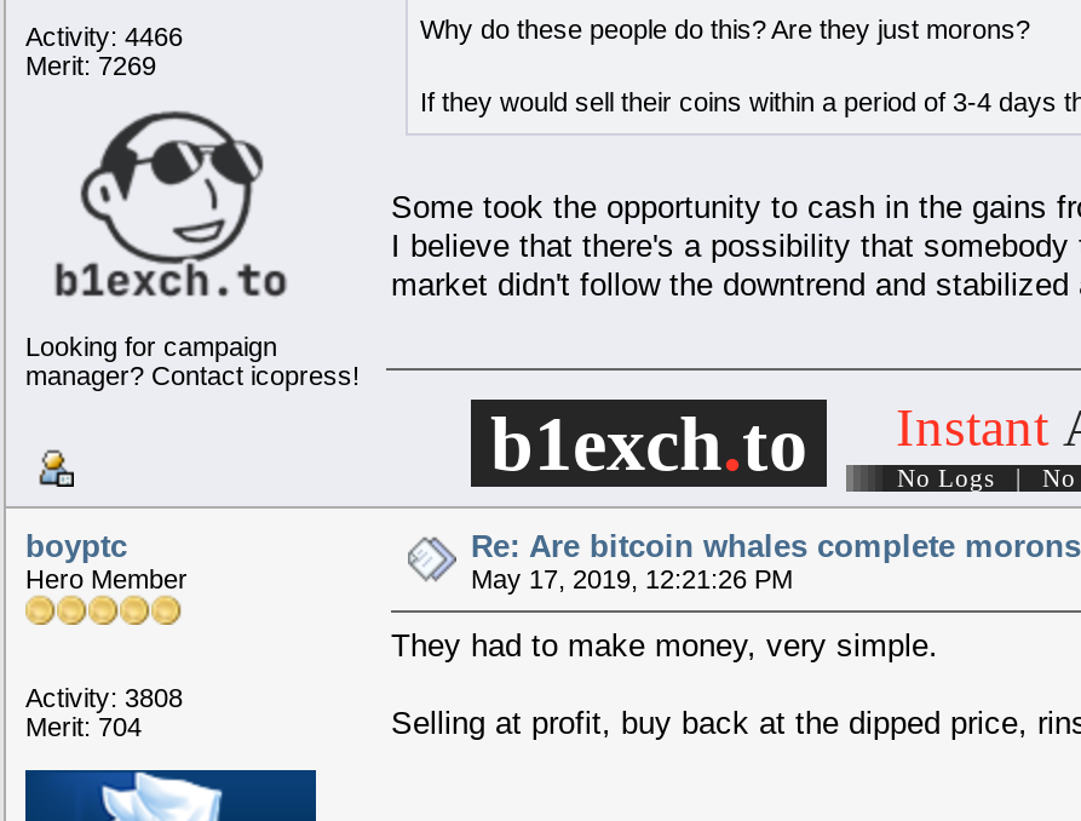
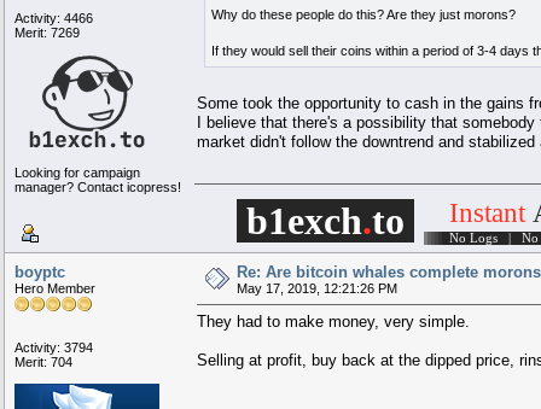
- Activity: 3808
+ Activity: 3794
